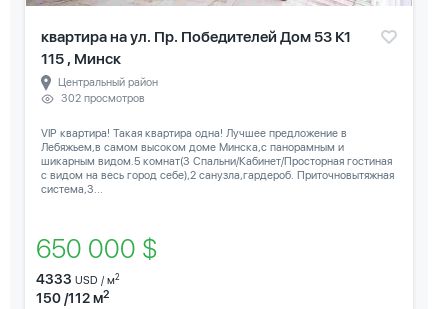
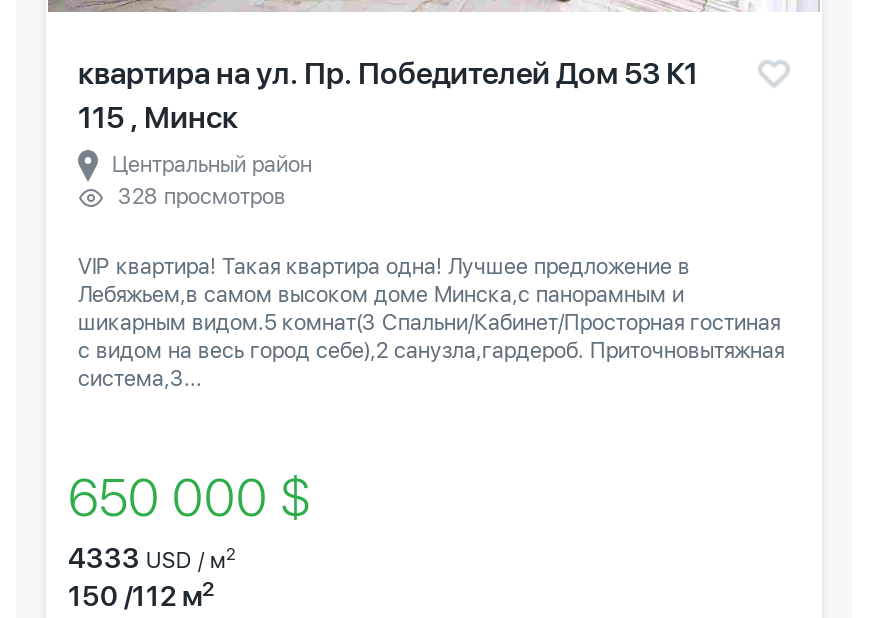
- 302 просмотров
+ 328 просмотров
